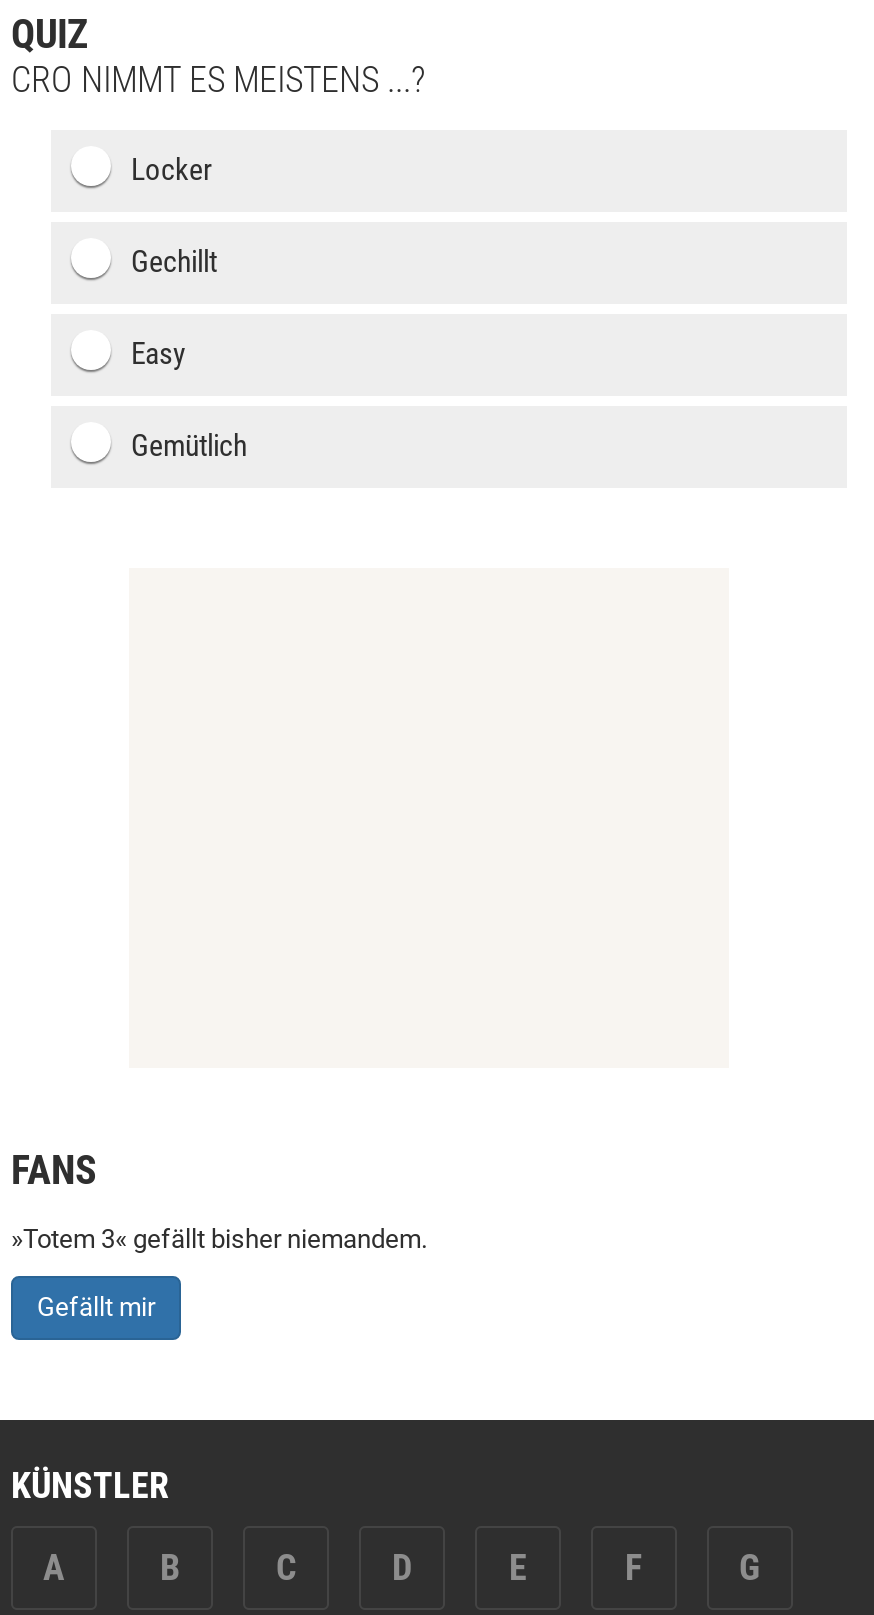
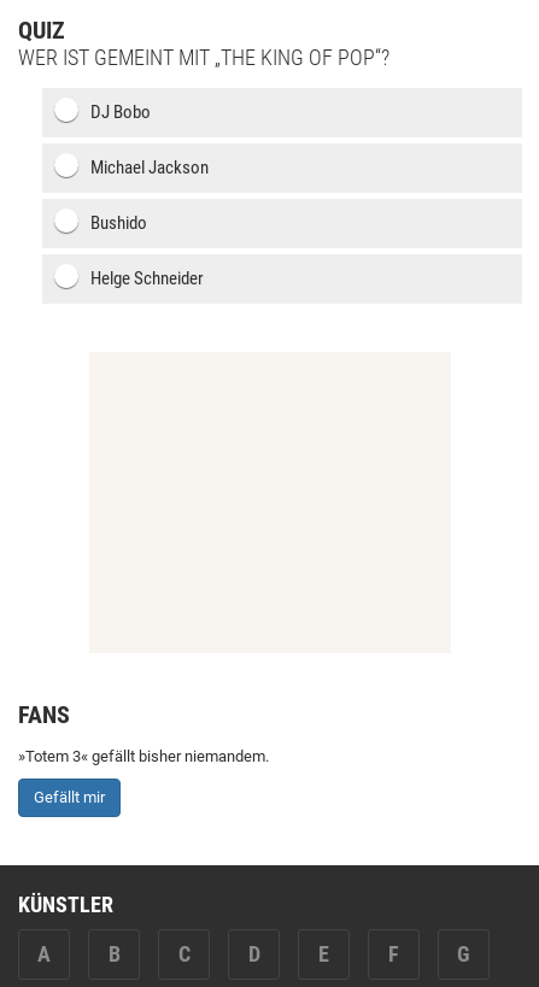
- CRO NIMMT ES MEISTENS ...?
+ WER IST GEMEINT MIT „THE KING OF POP“?

- Locker
+ DJ Bobo

- Gechillt
+ Michael Jackson

- Easy
+ Bushido

- Gemütlich
+ Helge Schneider
